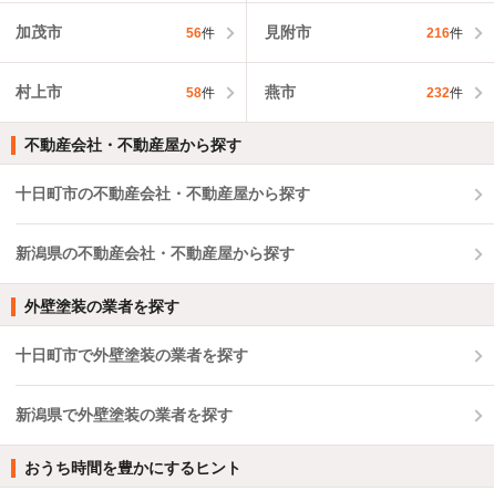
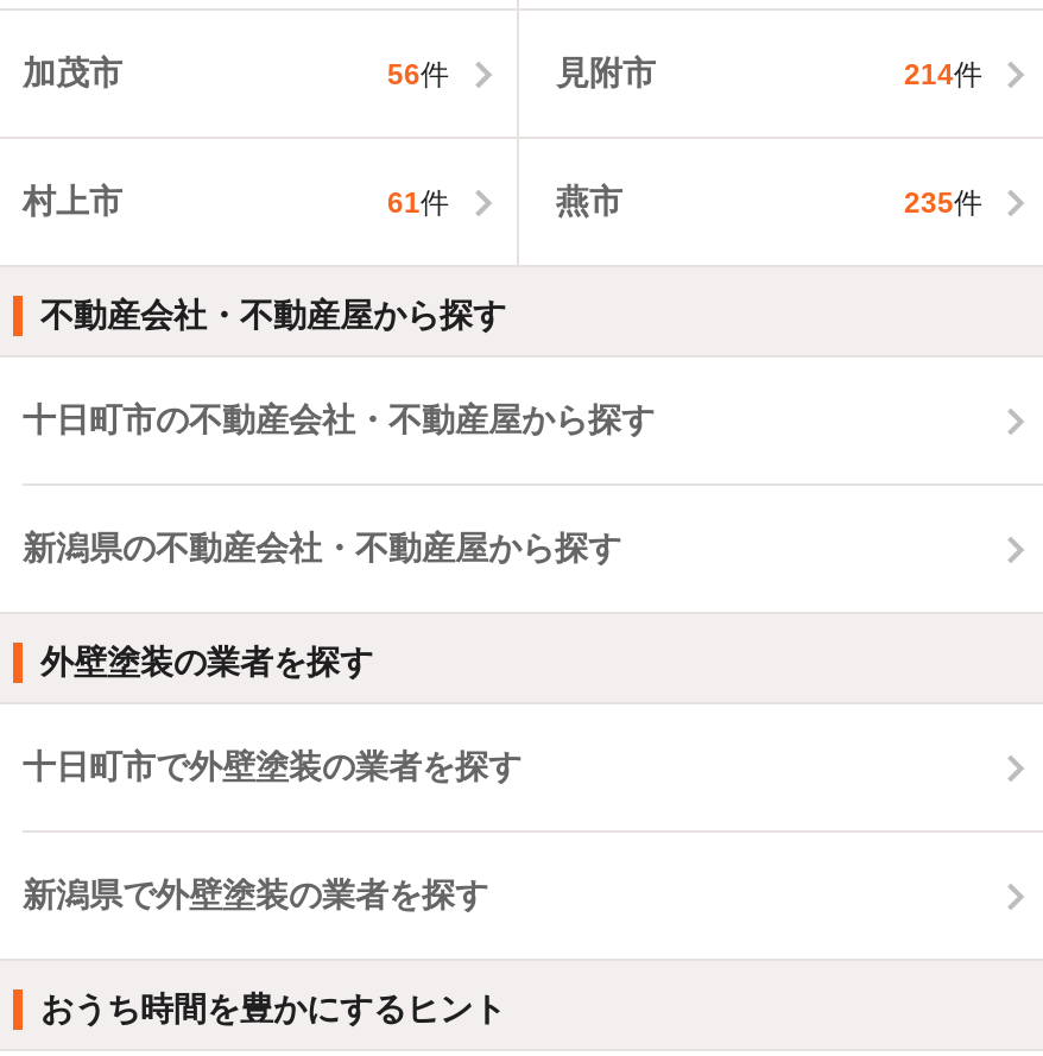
- 216件
+ 214件

- 58件
+ 61件

- 232件
+ 235件
